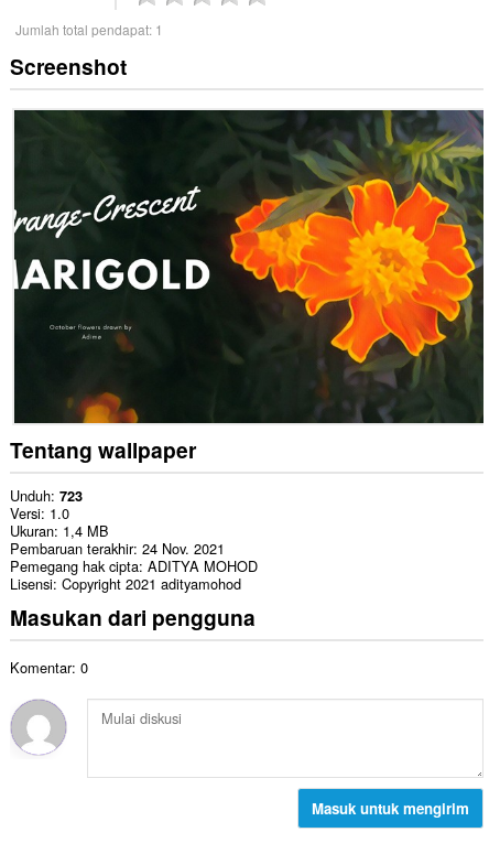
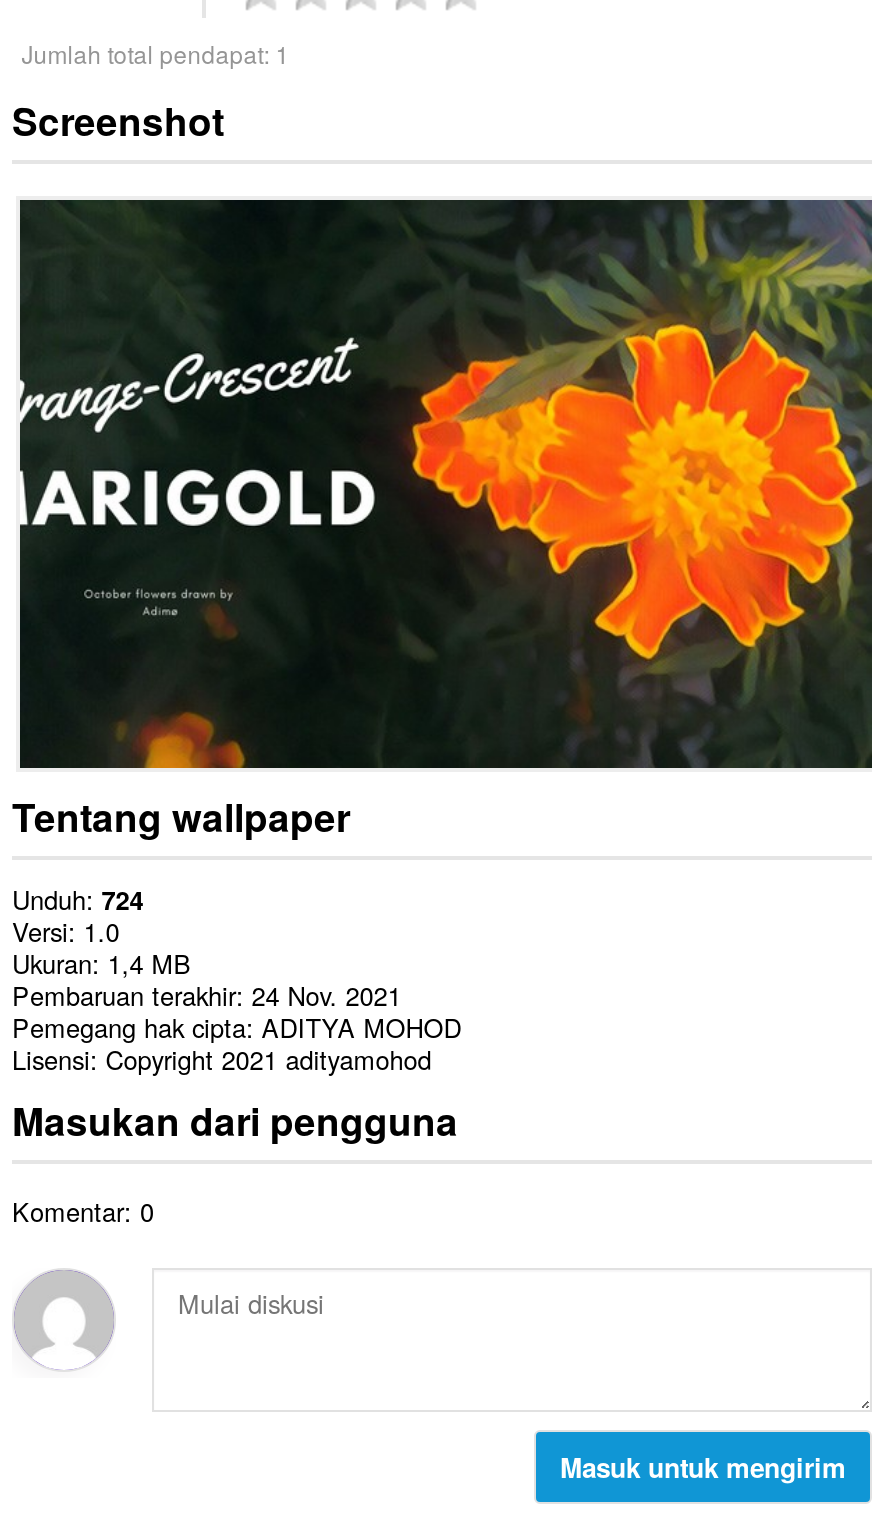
- Unduh 723
+ Unduh 724
